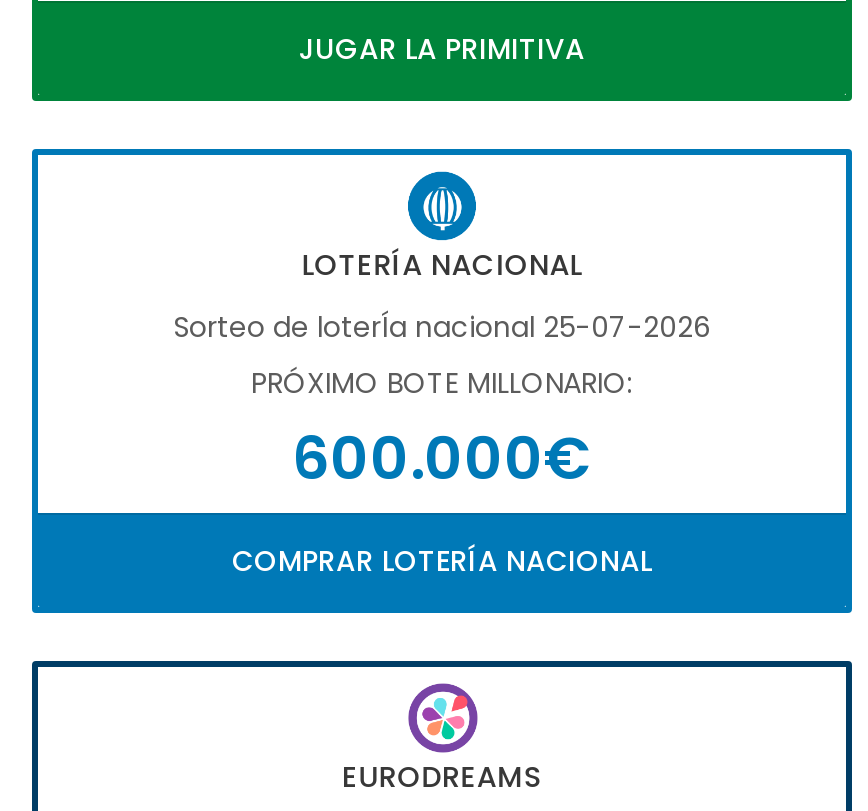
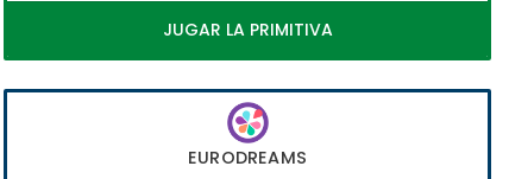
- [image]
- LOTERÍA NACIONAL
- Sorteo de loterÍa nacional 25-07-2026
- PRÓXIMO BOTE MILLONARIO:
- 600.000€
- COMPRAR LOTERÍA NACIONAL
